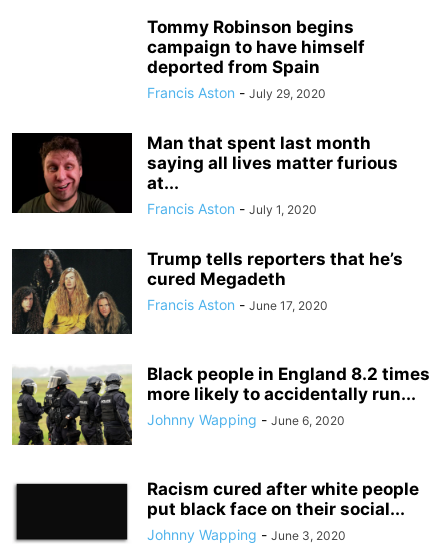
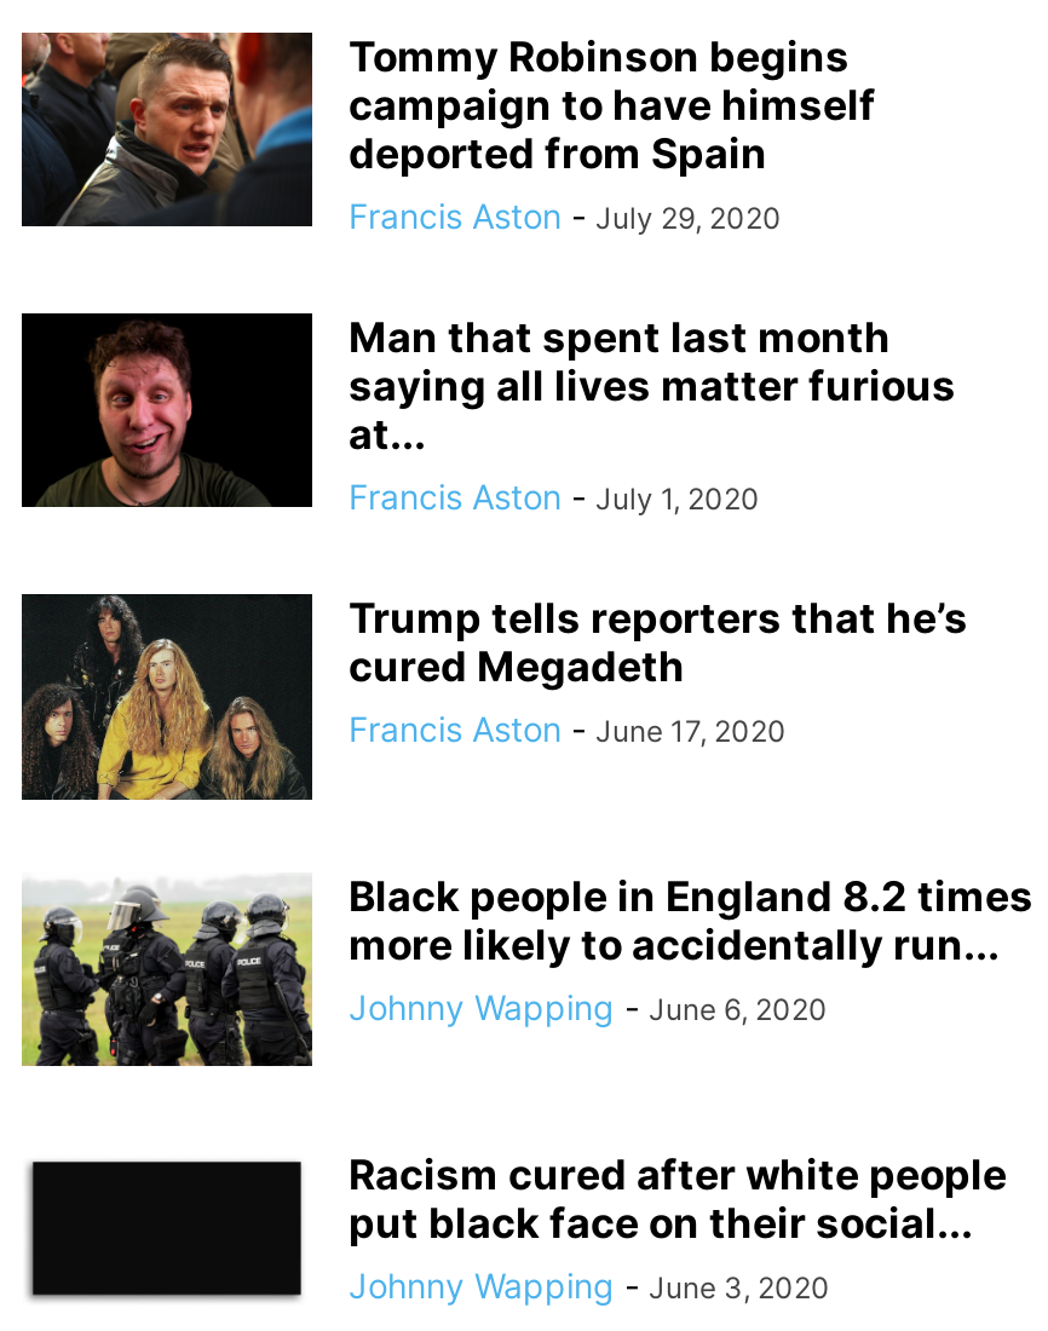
+ [image]
